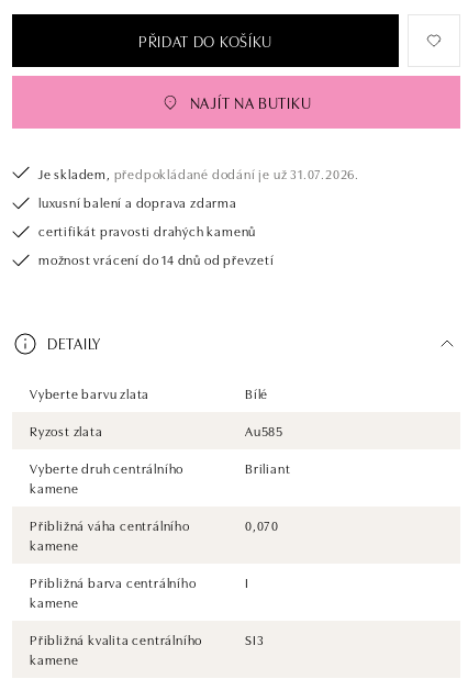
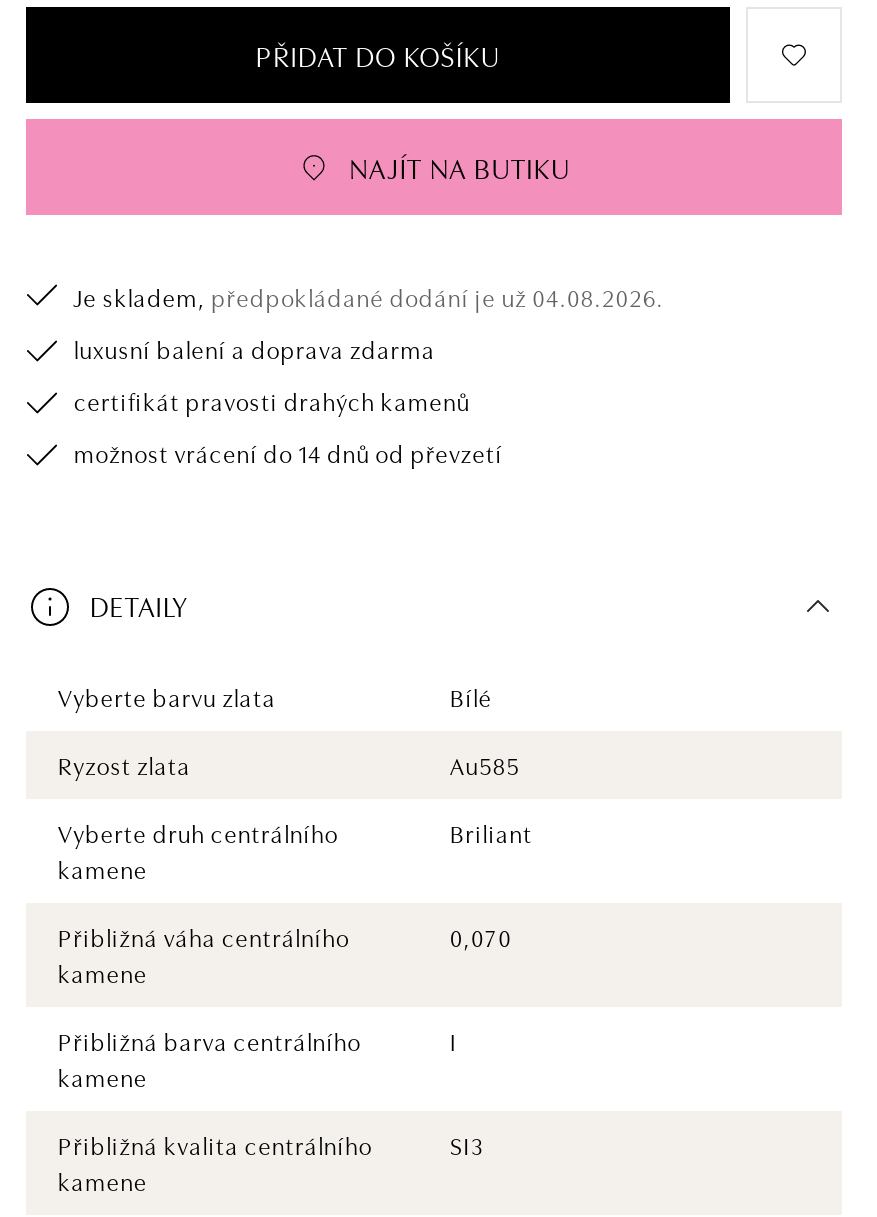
- Je skladem, předpokládané dodání je už 31.07.2026.
+ Je skladem, předpokládané dodání je už 04.08.2026.
